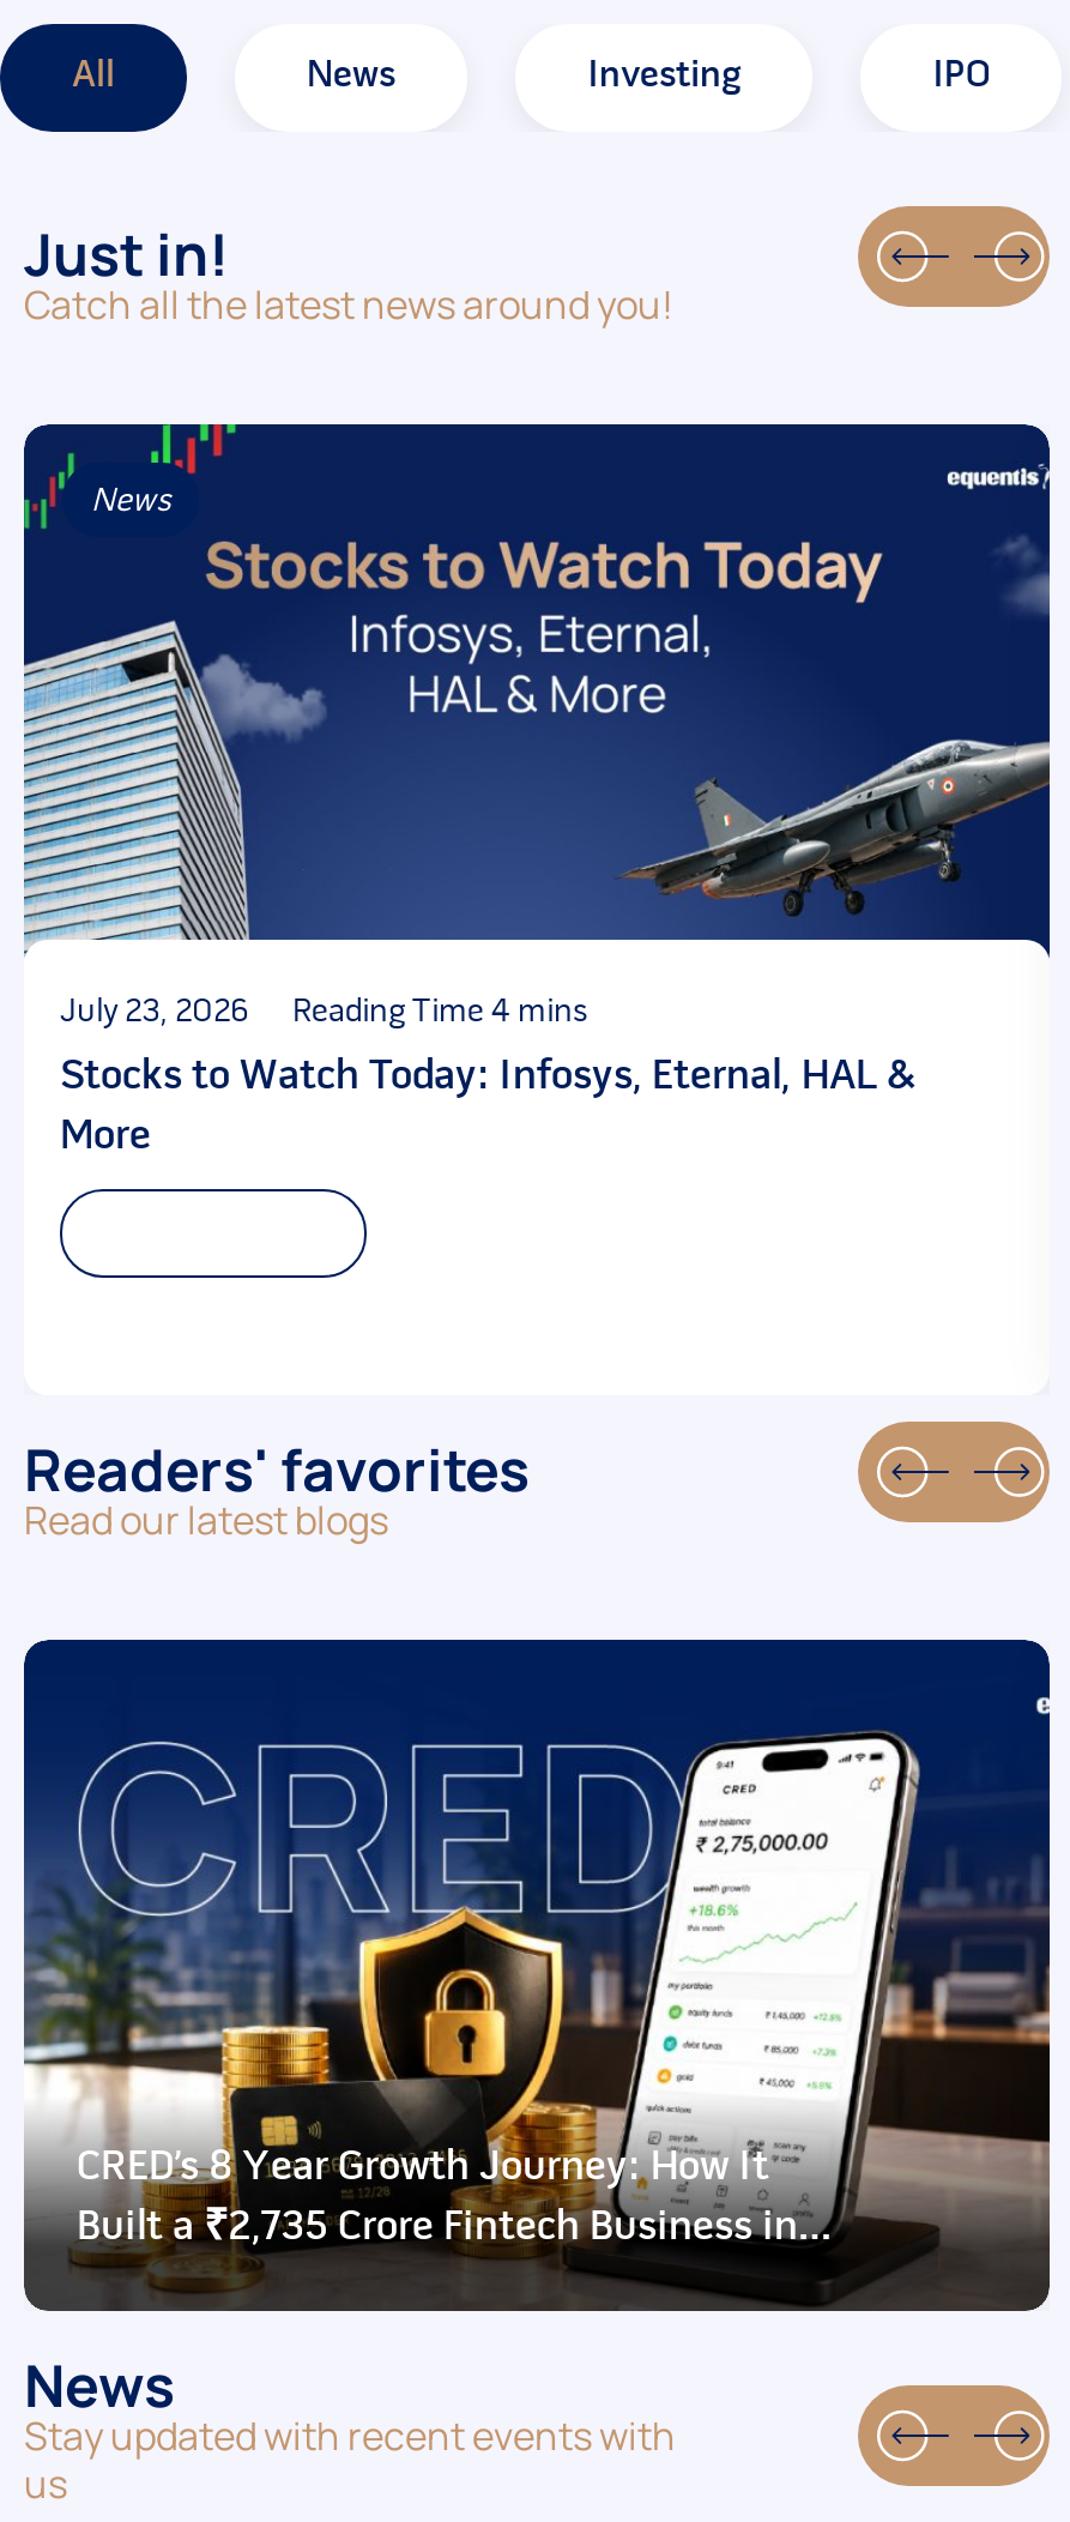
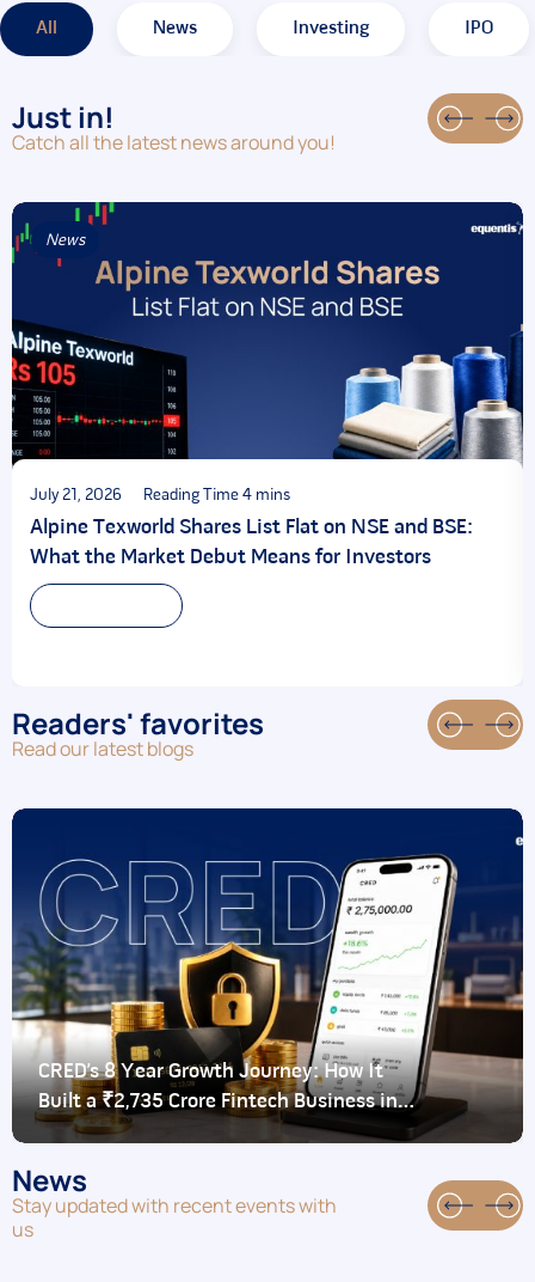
- [image]
- July 23, 2026
+ [image]
+ July 21, 2026

- Stocks to Watch Today: Infosys, Eternal, HAL &
- More
+ Alpine Texworld Shares List Flat on NSE and BSE:
+ What the Market Debut Means for Investors
